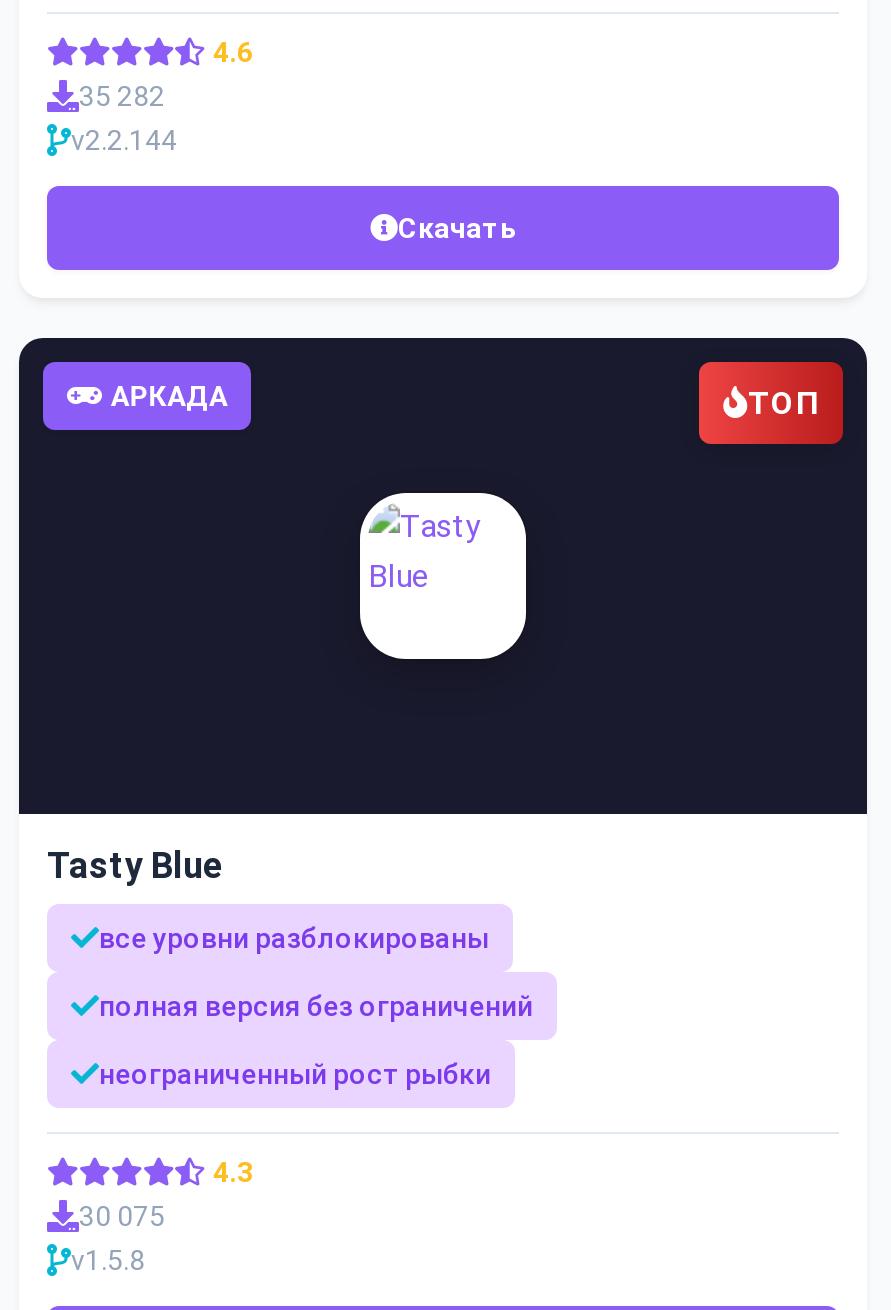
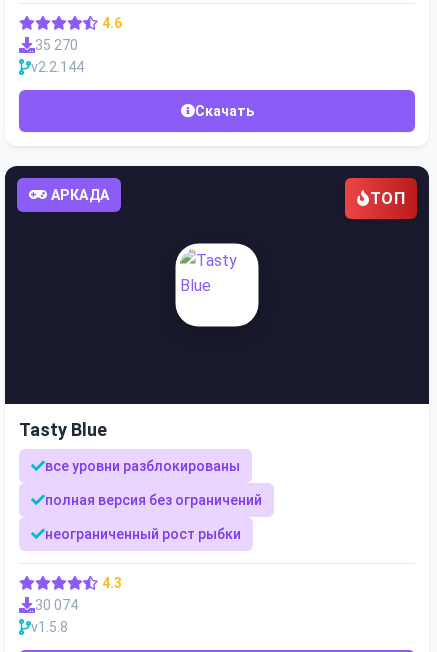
- 35 282
+ 35 270

- 30 075
+ 30 074
